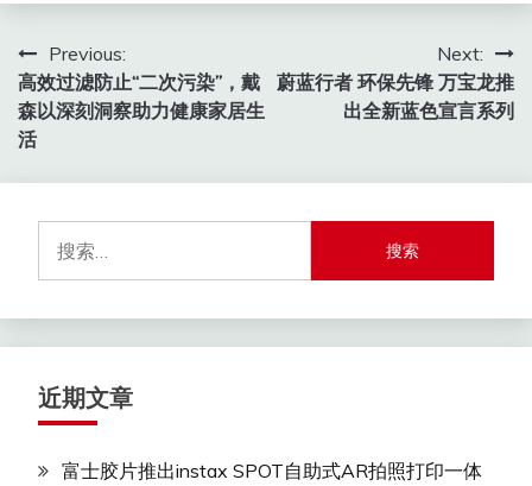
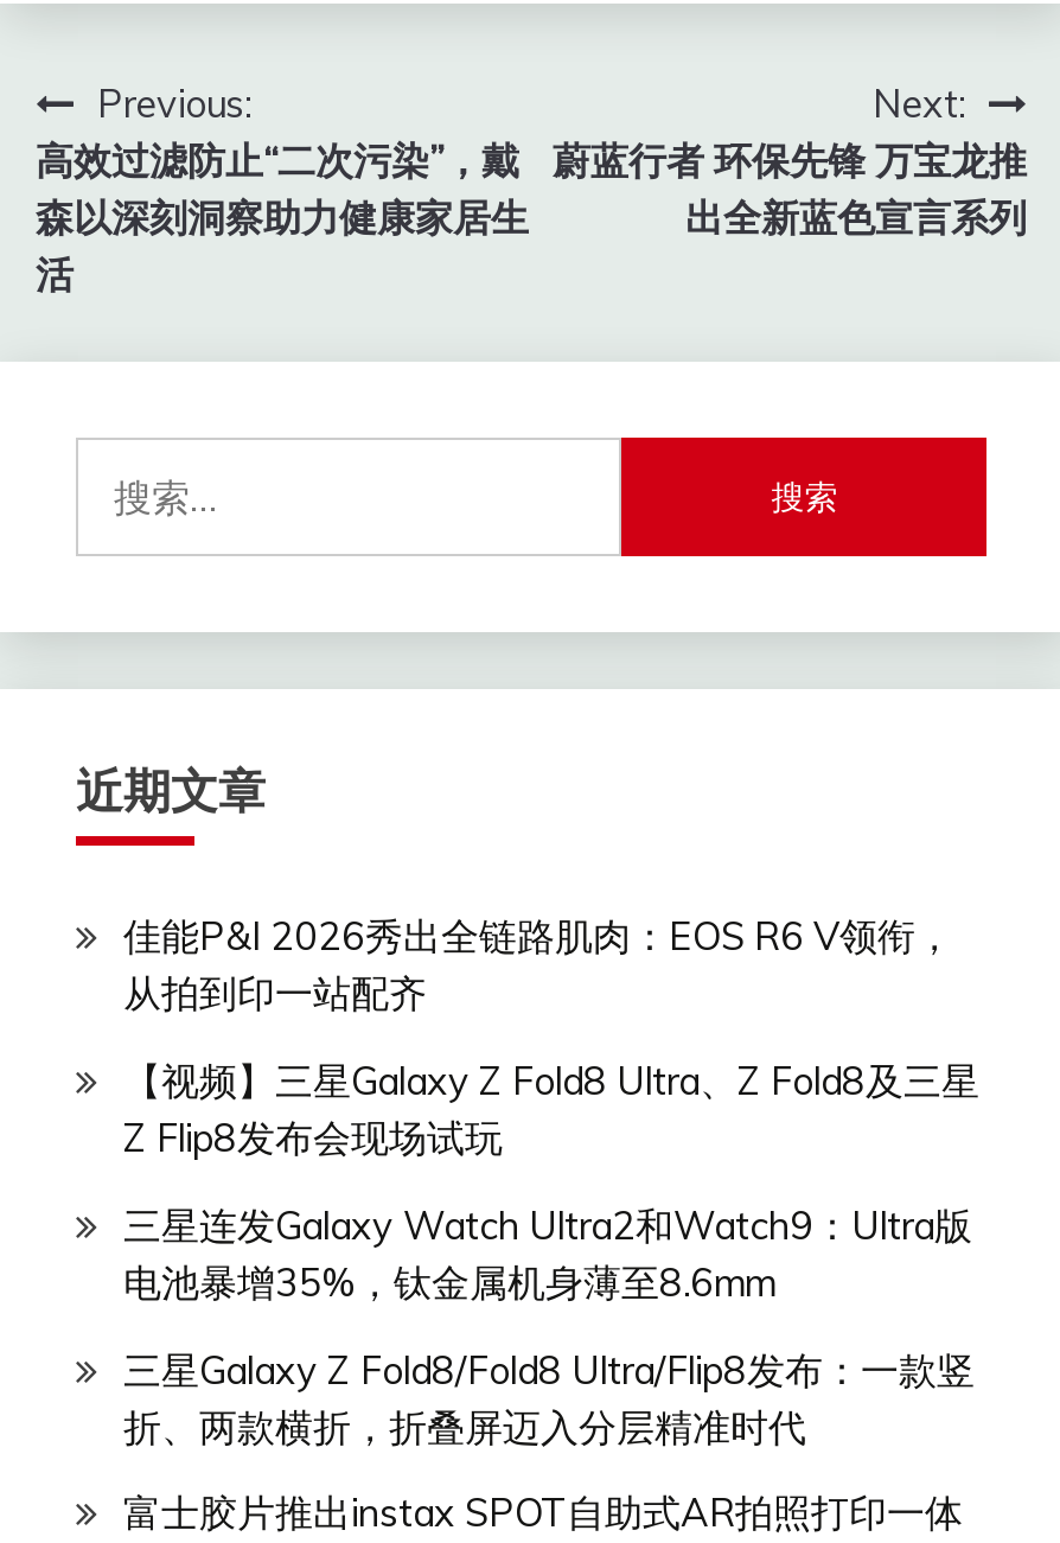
+ 佳能P&I 2026秀出全链路肌肉：EOS R6 V领衔，
+ 从拍到印一站配齐
+ 【视频】三星Galaxy Z Fold8 Ultra、Z Fold8及三星
+ Z Flip8发布会现场试玩
+ 三星连发Galaxy Watch Ultra2和Watch9：Ultra版
+ 电池暴增35%，钛金属机身薄至8.6mm
+ 三星Galaxy Z Fold8/Fold8 Ultra/Flip8发布：一款竖
+ 折、两款横折，折叠屏迈入分层精准时代
